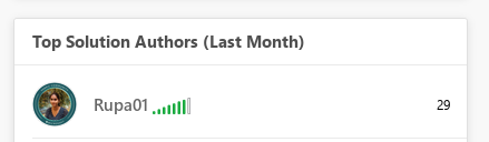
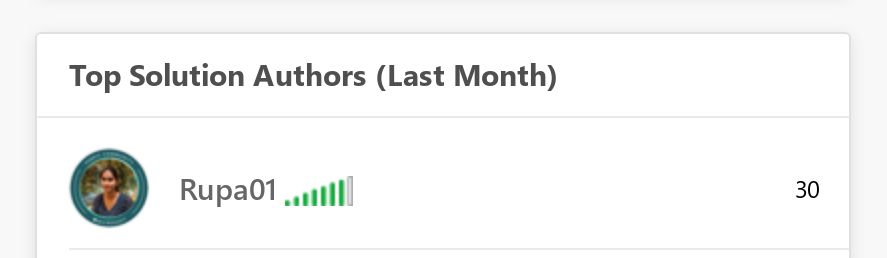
- 29
+ 30
